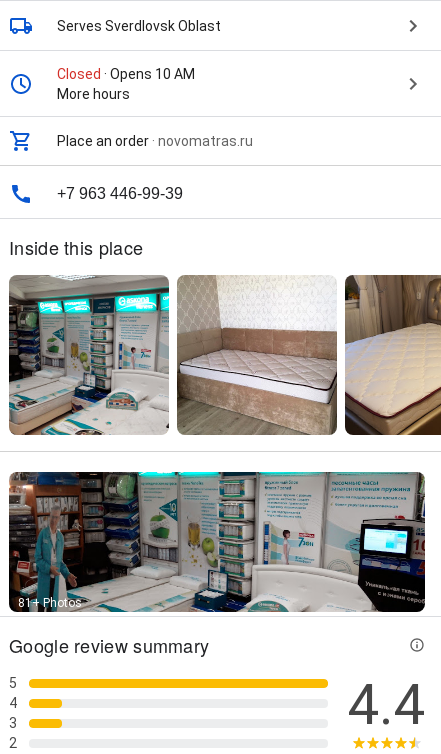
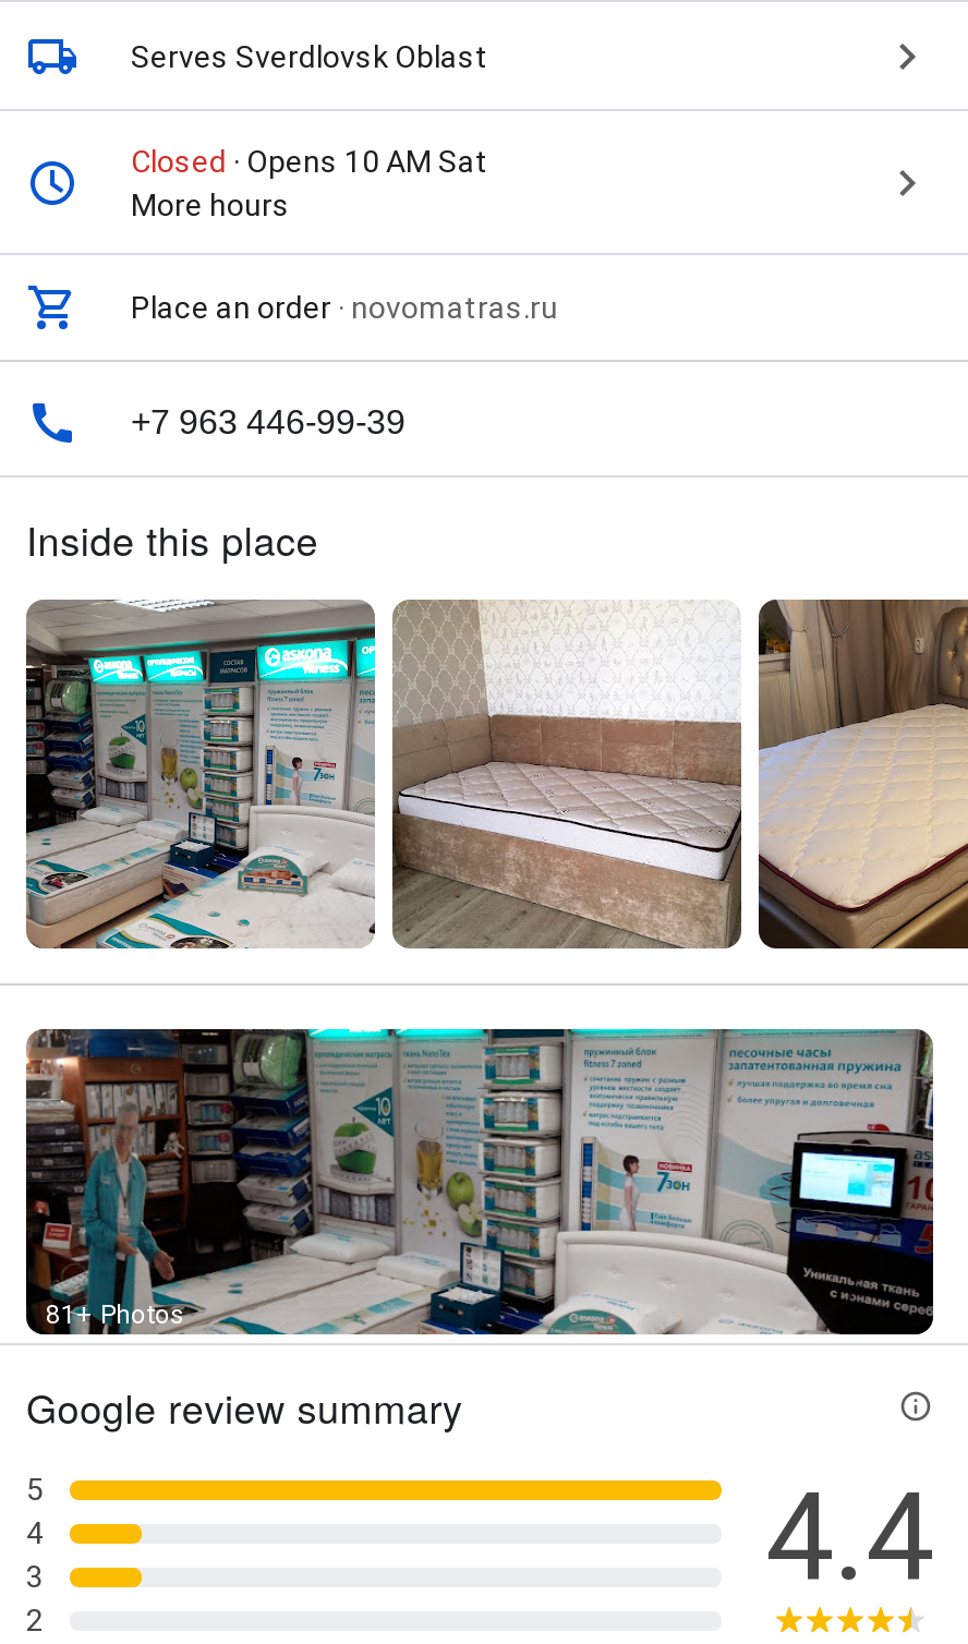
- Closed · Opens 10 AM
+ Closed · Opens 10 AM Sat
